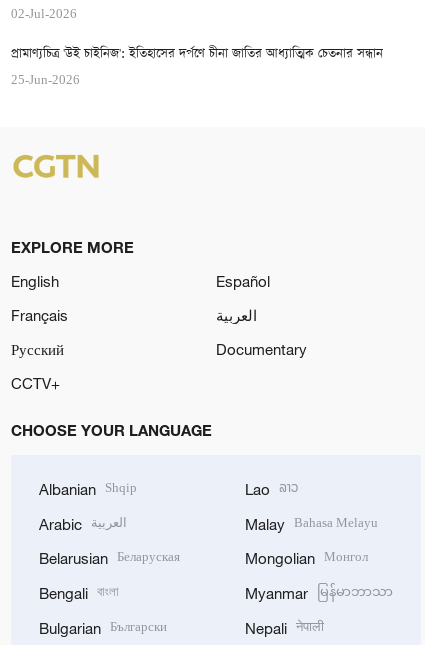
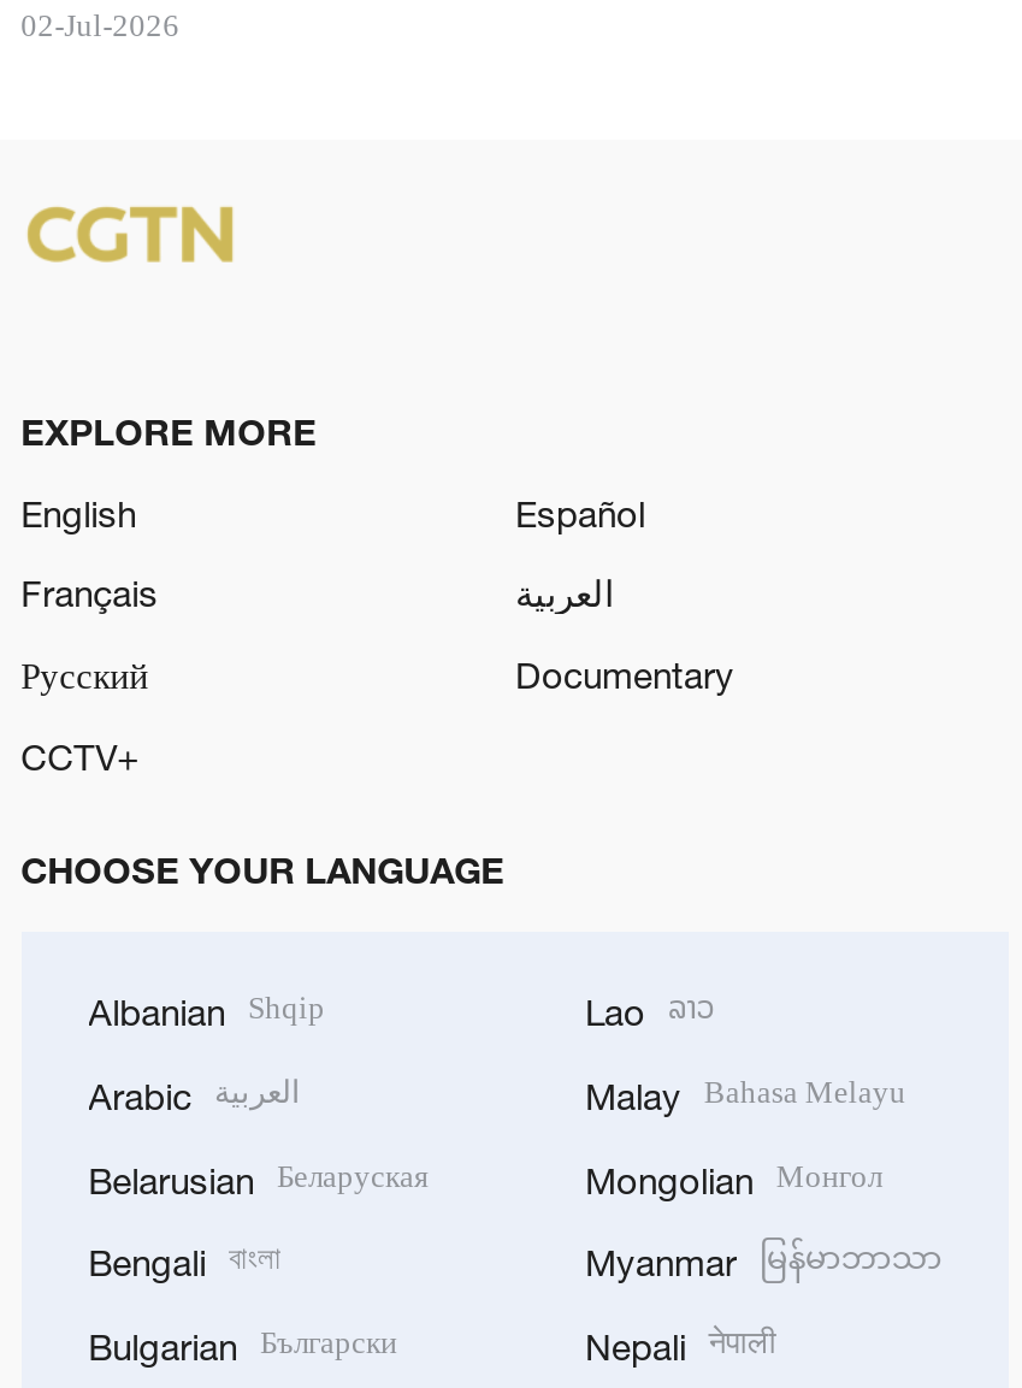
- প্রামাণ্যচিত্র 'উই চাইনিজ': ইতিহাসের দর্পণে চীনা জাতির আধ্যাত্মিক চেতনার সন্ধান
- 25-Jun-2026
